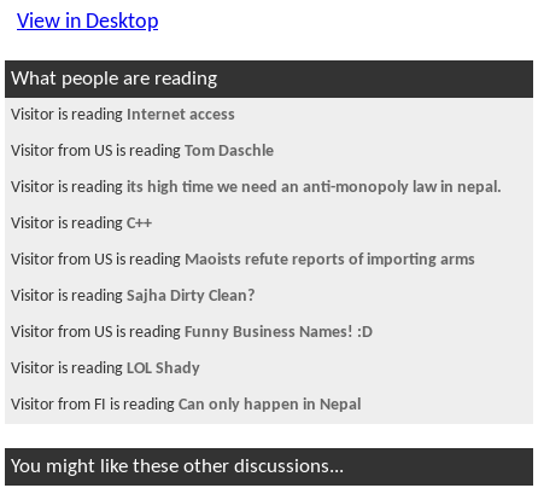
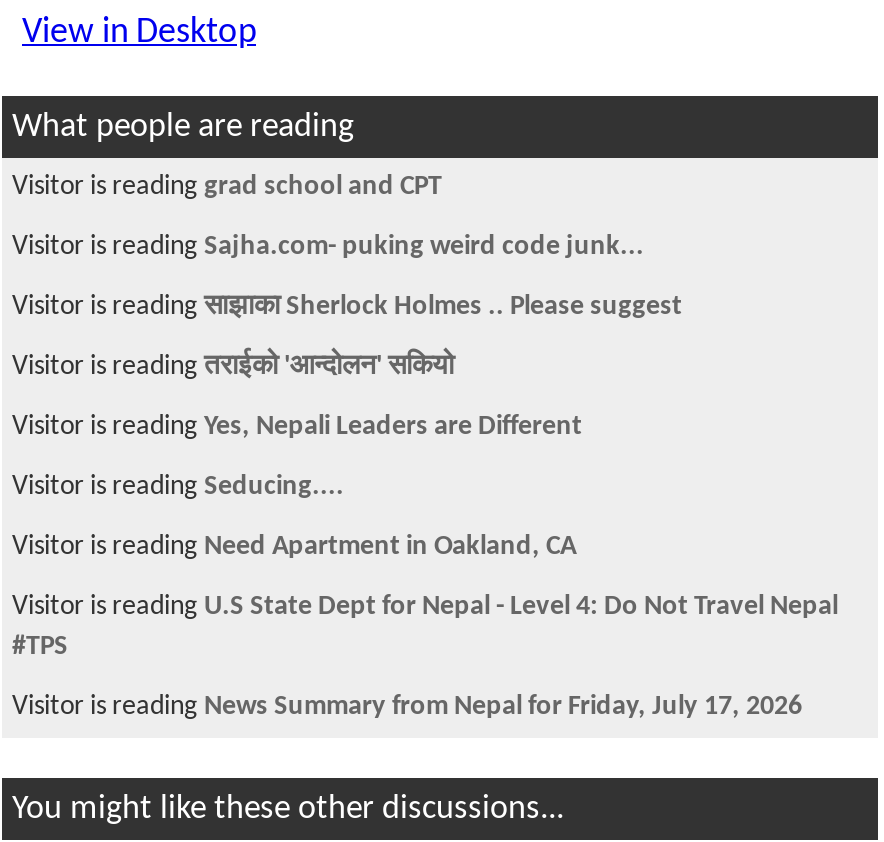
- Visitor is reading Internet access
+ Visitor is reading grad school and CPT

- Visitor from US is reading Tom Daschle
+ Visitor is reading Sajha.com- puking weird code junk...

- Visitor is reading its high time we need an anti-monopoly law in nepal.
+ Visitor is reading साझाका Sherlock Holmes .. Please suggest

- Visitor is reading C++
+ Visitor is reading तराईको 'आन्दोलन' सकियो

- Visitor from US is reading Maoists refute reports of importing arms
+ Visitor is reading Yes, Nepali Leaders are Different

- Visitor is reading Sajha Dirty Clean?
+ Visitor is reading Seducing....

- Visitor from US is reading Funny Business Names! :D
+ Visitor is reading Need Apartment in Oakland, CA

- Visitor is reading LOL Shady
+ Visitor is reading U.S State Dept for Nepal - Level 4: Do Not Travel Nepal
+ #TPS

- Visitor from FI is reading Can only happen in Nepal
+ Visitor is reading News Summary from Nepal for Friday, July 17, 2026
